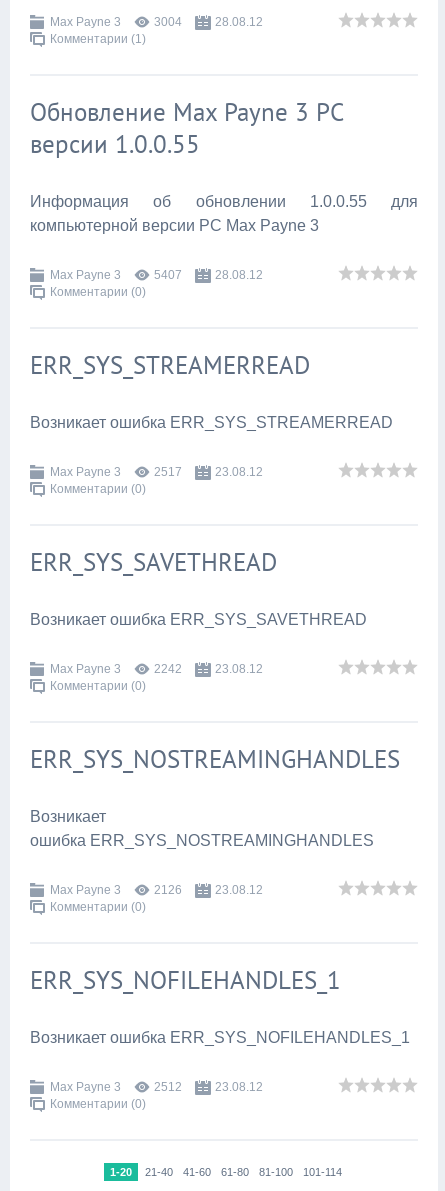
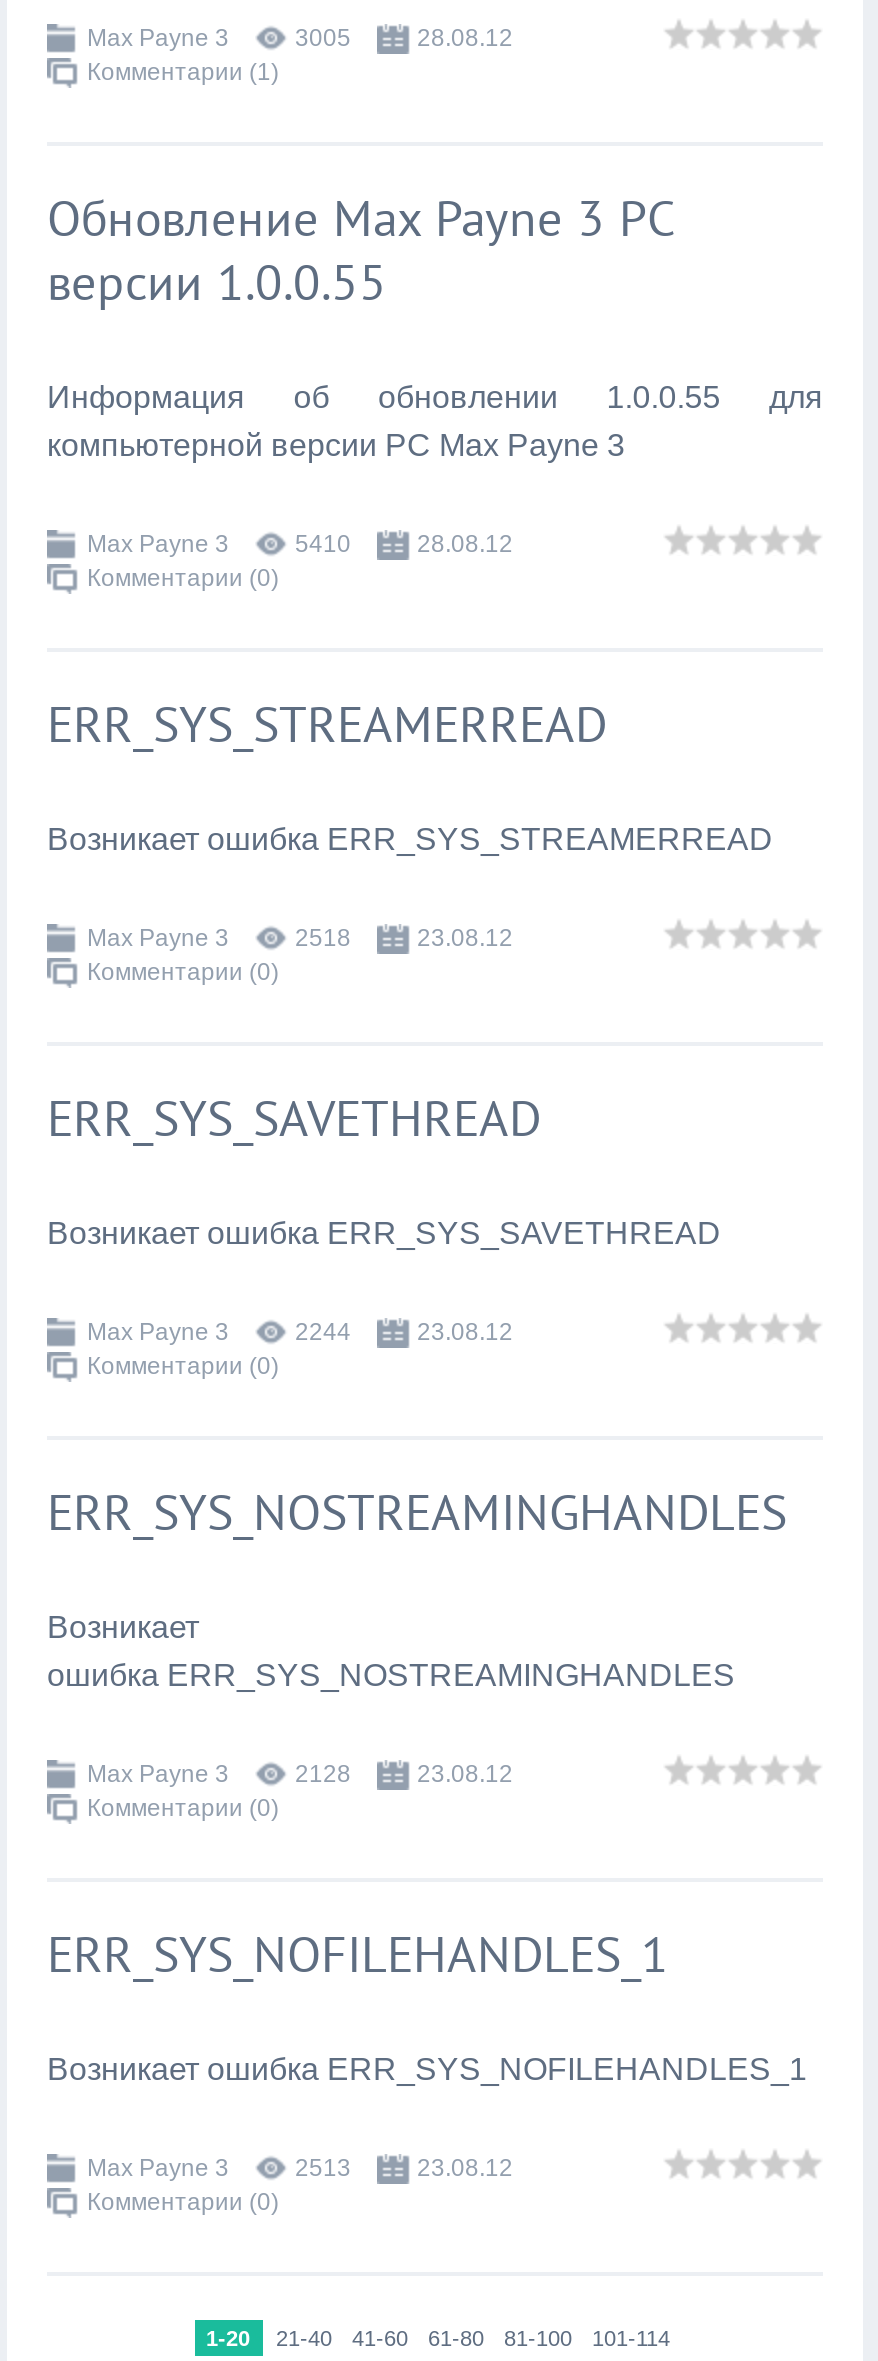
- 3004
+ 3005

- 5407
+ 5410

- 2517
+ 2518

- 2242
+ 2244

- 2126
+ 2128

- 2512
+ 2513
